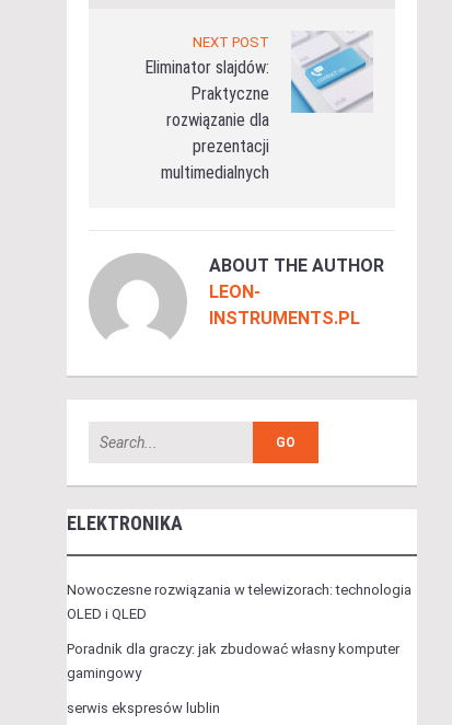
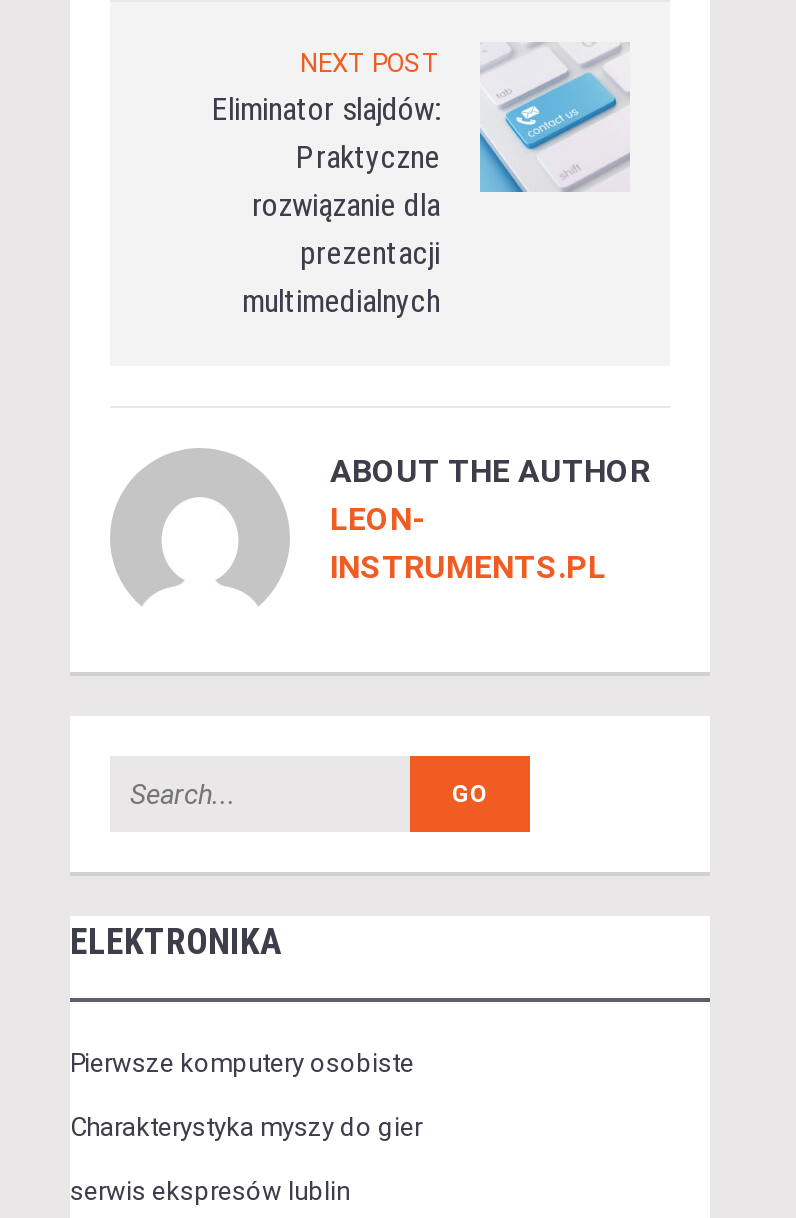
- Nowoczesne rozwiązania w telewizorach: technologia
- OLED i QLED
- Poradnik dla graczy: jak zbudować własny komputer
- gamingowy
+ Pierwsze komputery osobiste
+ Charakterystyka myszy do gier
